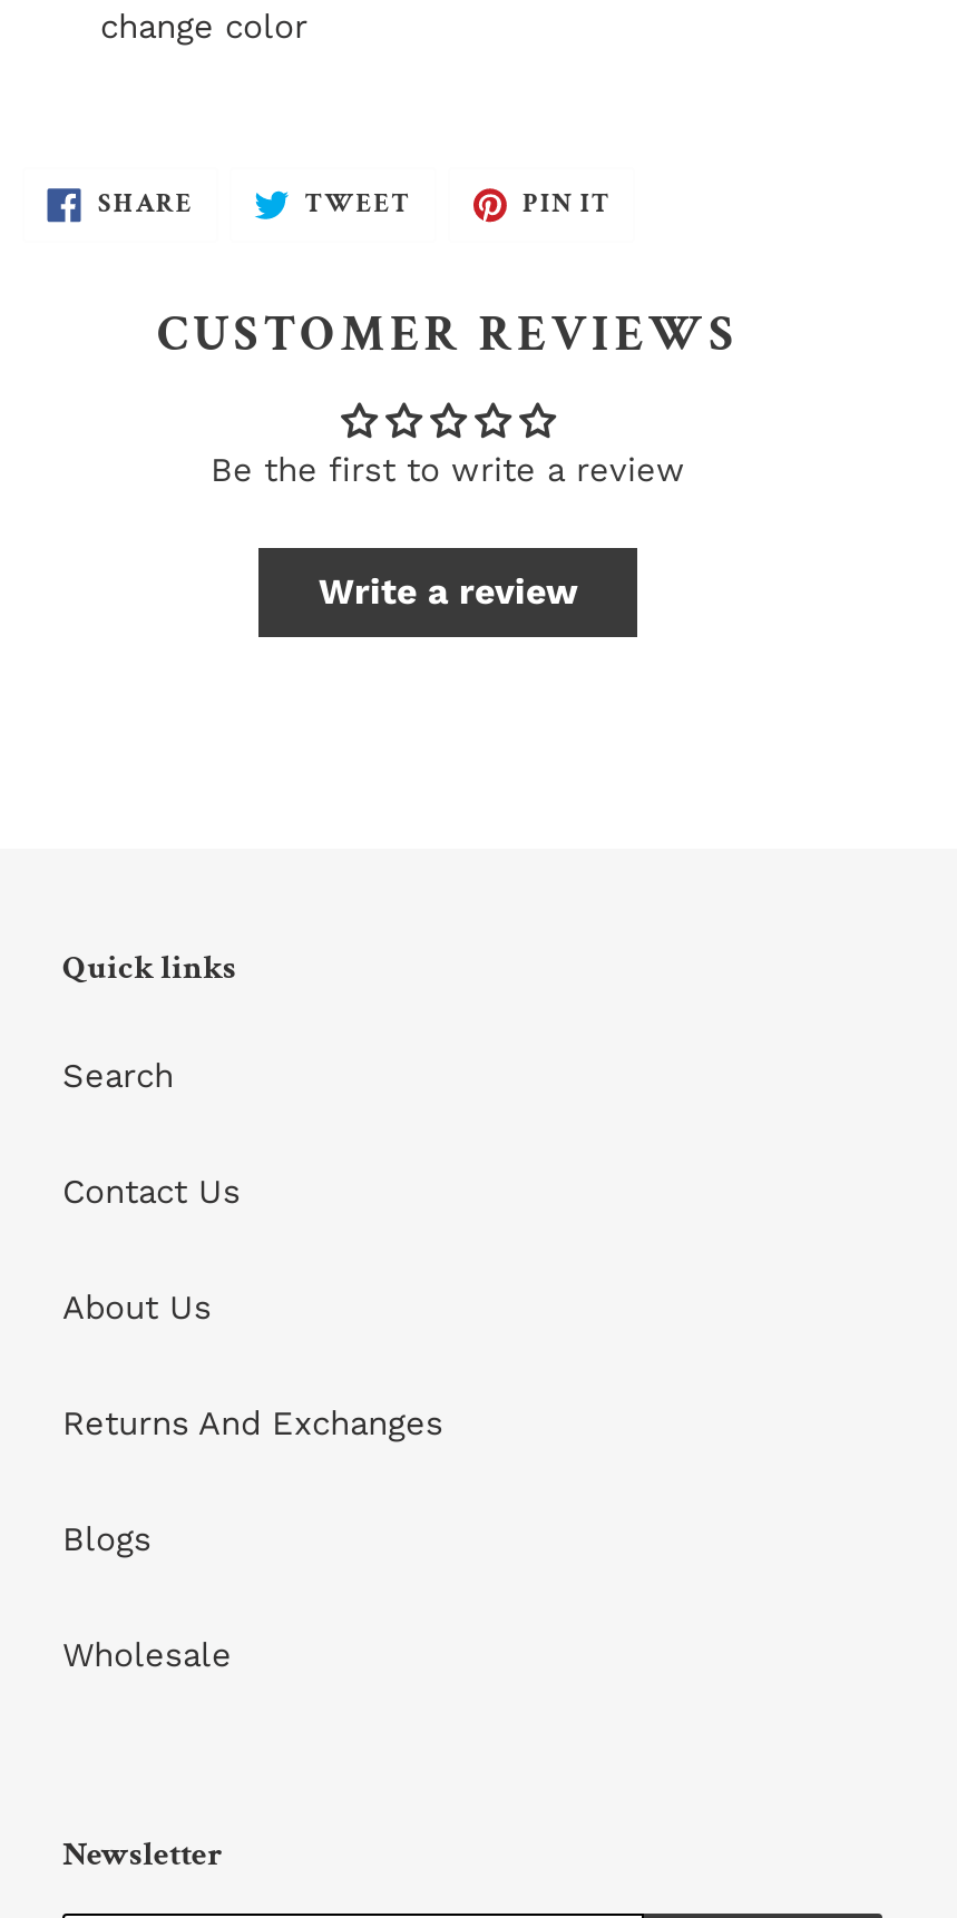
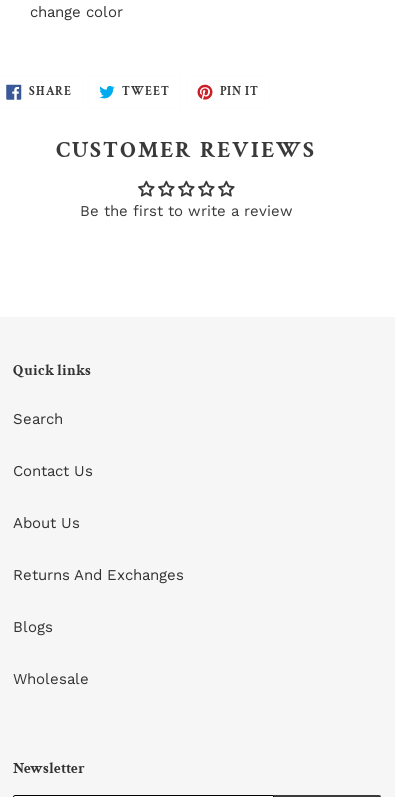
- Write a review
